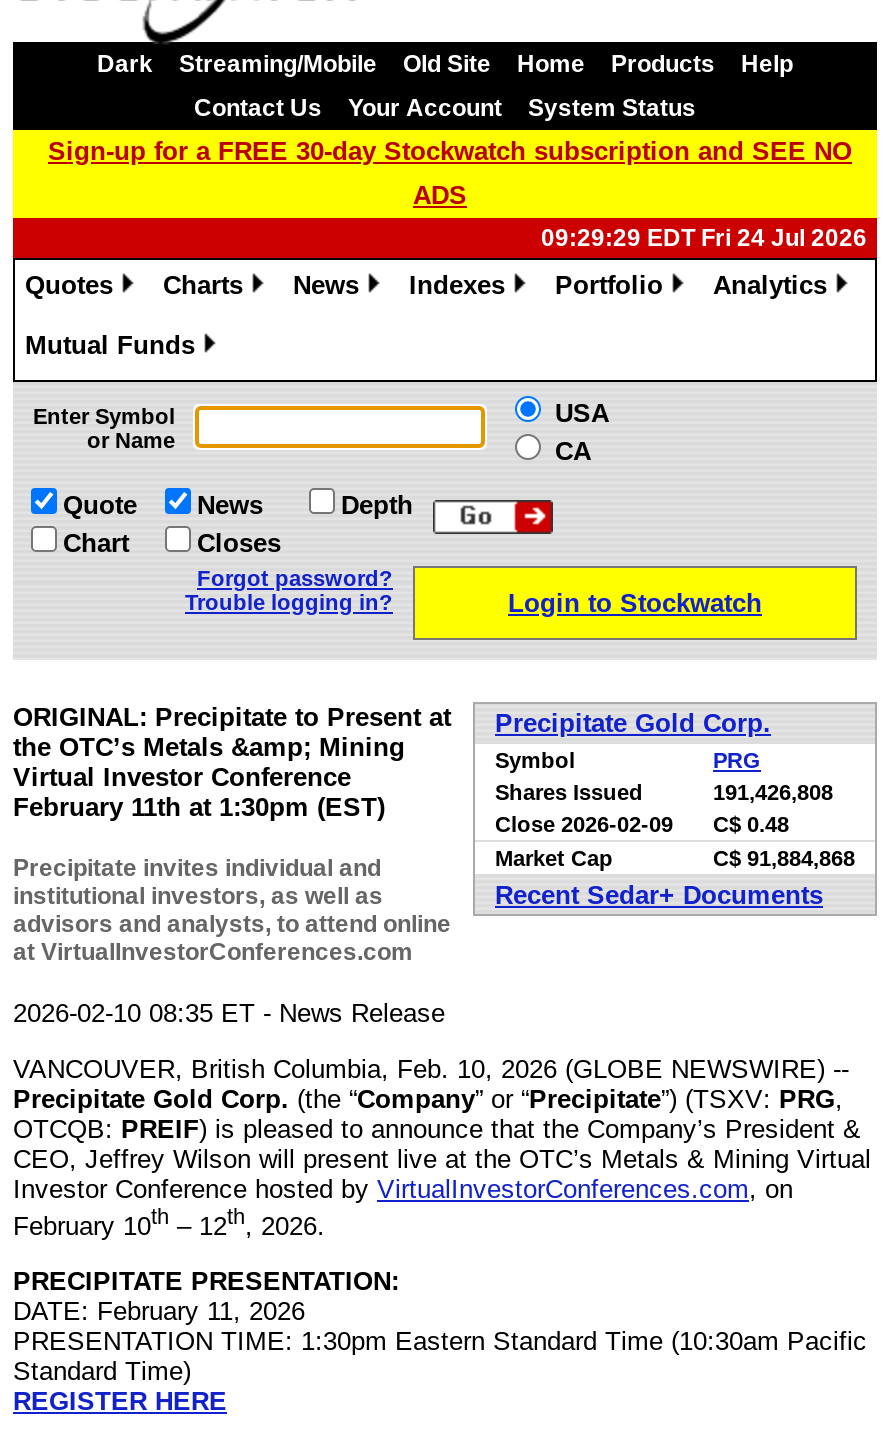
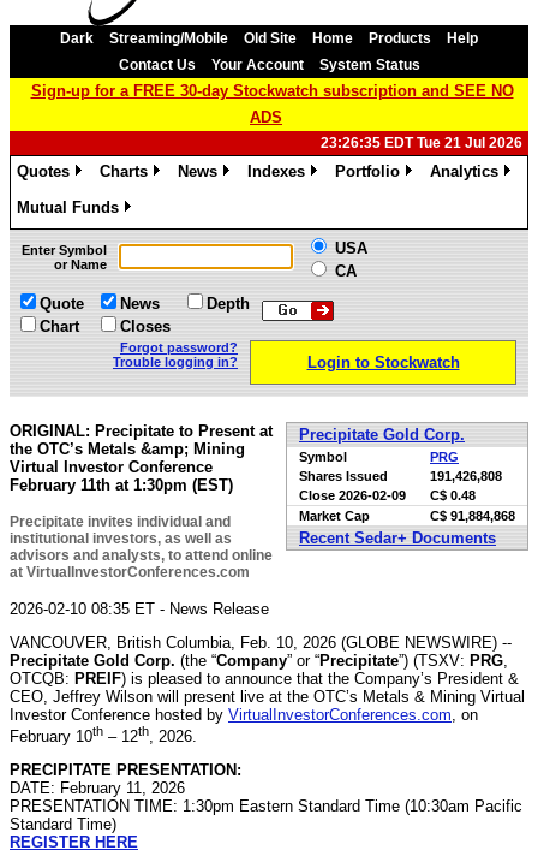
- 09:29:29 EDT Fri 24 Jul 2026
+ 23:26:35 EDT Tue 21 Jul 2026
